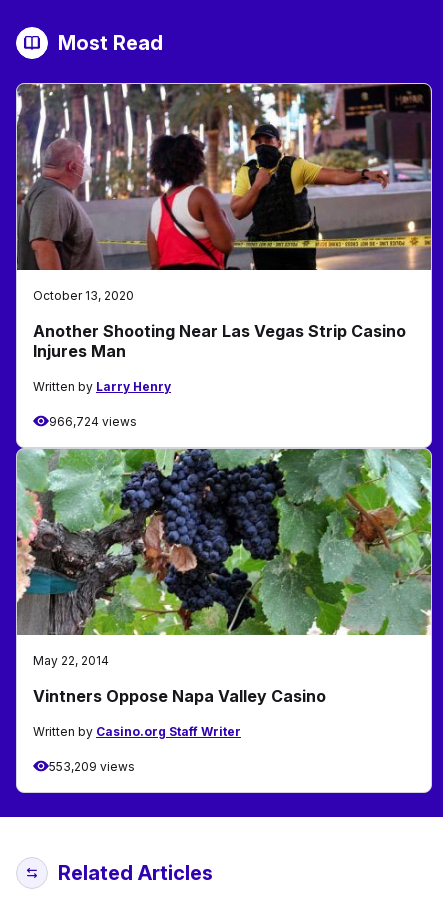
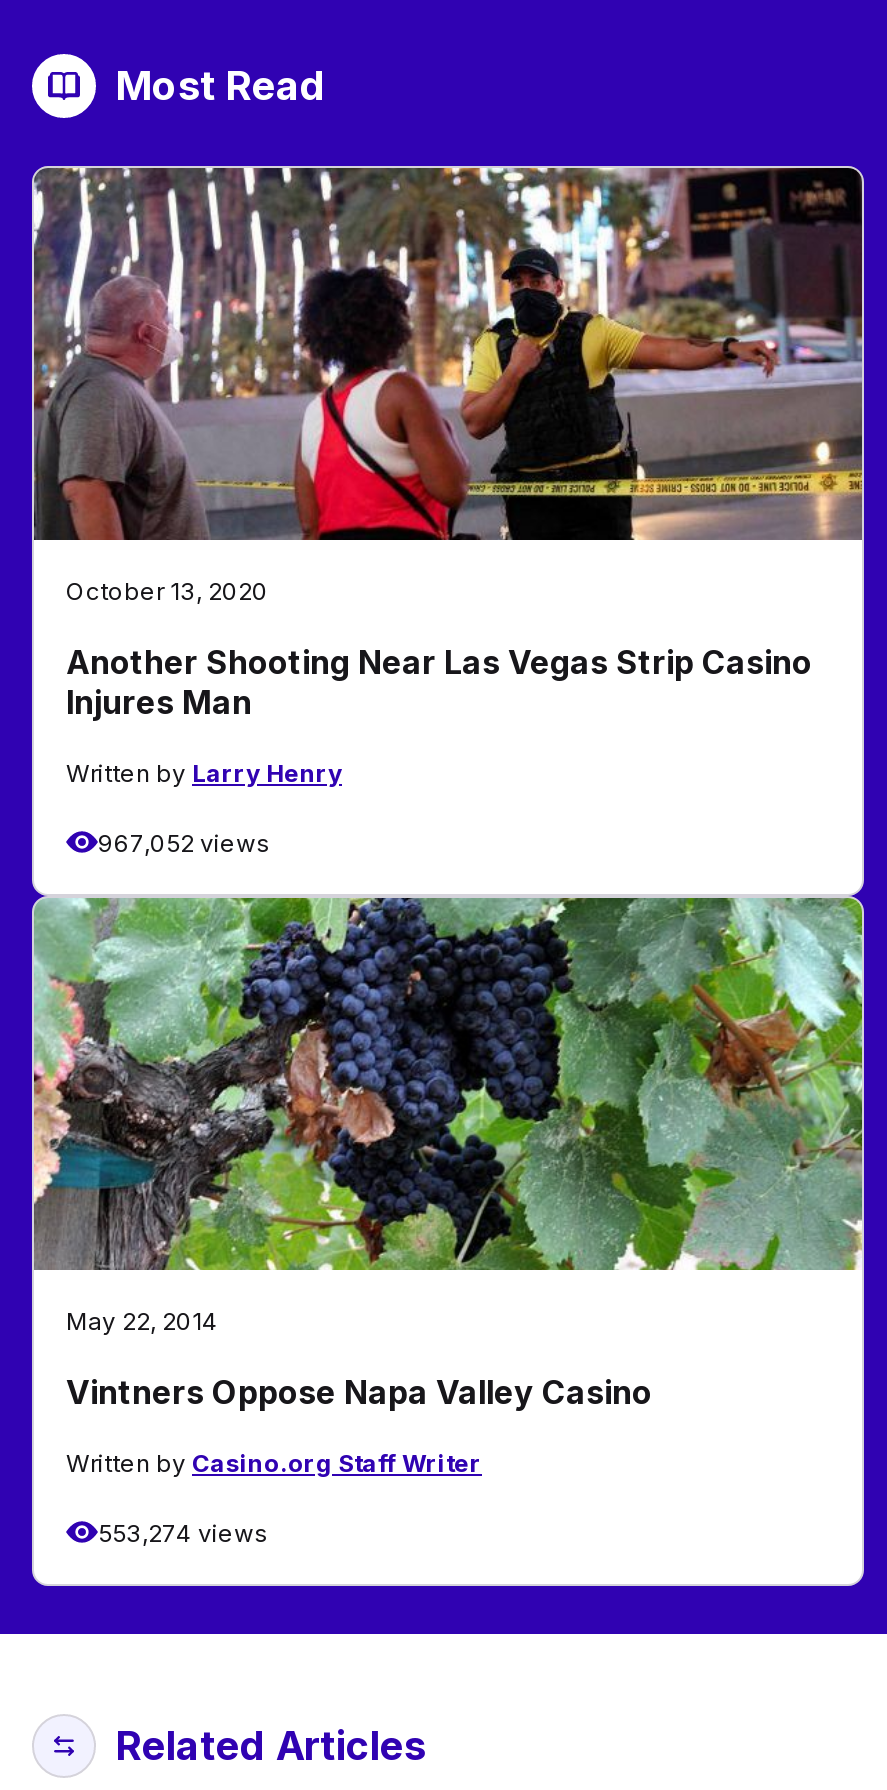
- 966,724 views
+ 967,052 views

- 553,209 views
+ 553,274 views
